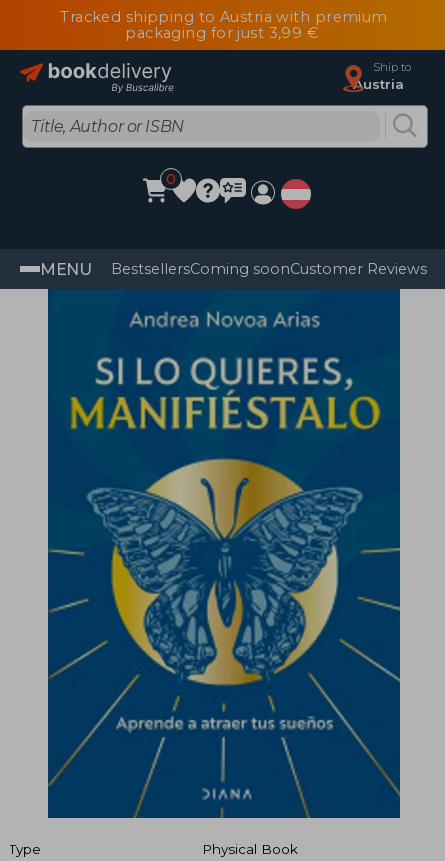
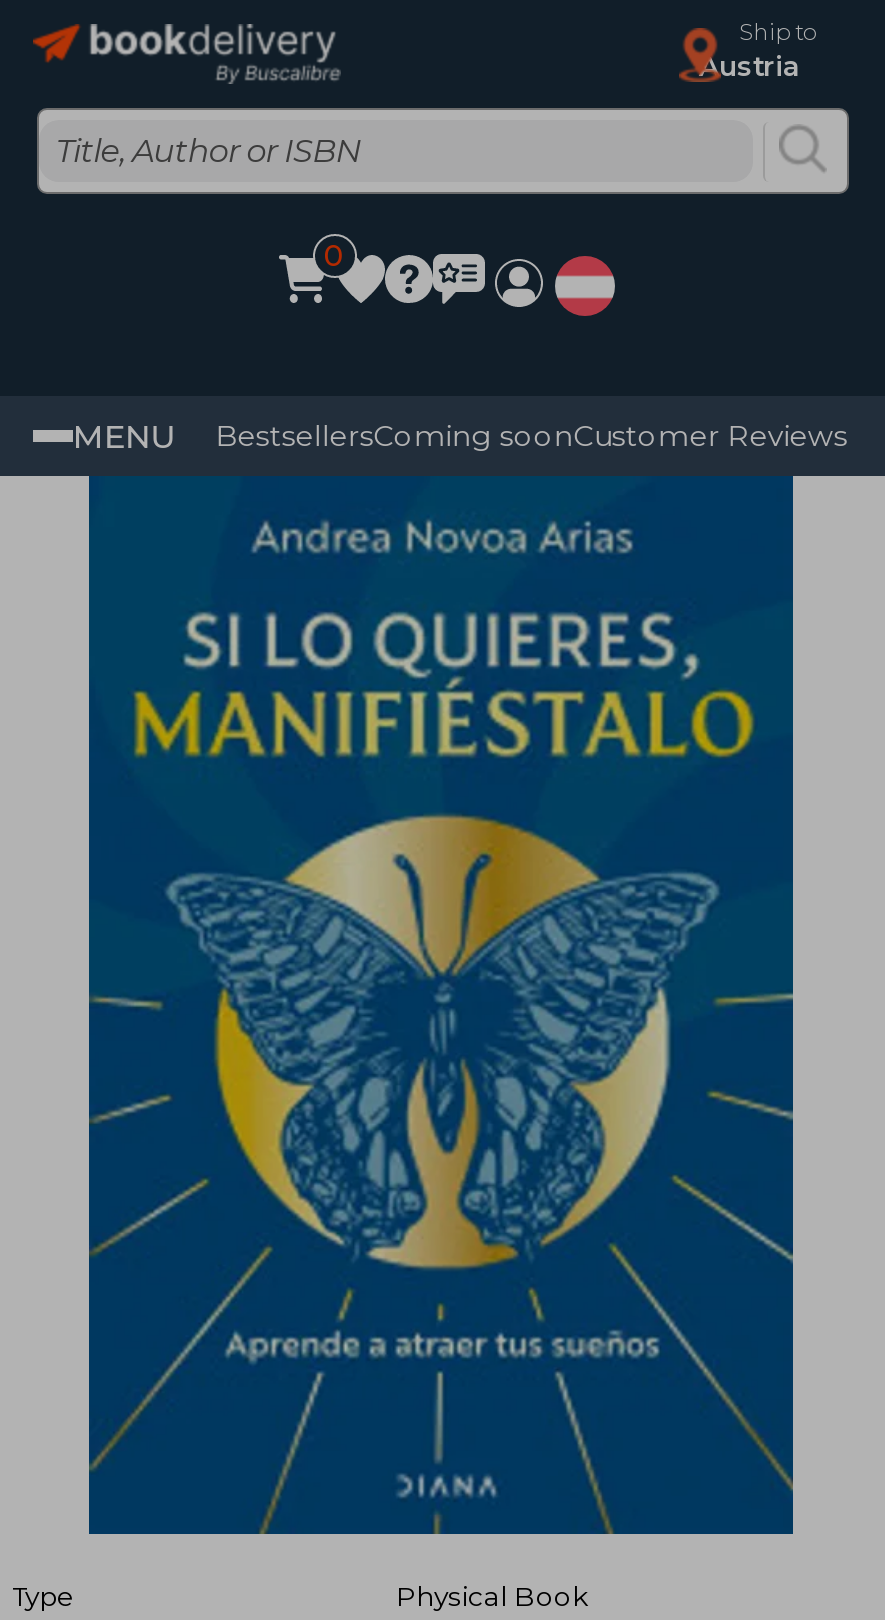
- Tracked shipping to Austria with premium
- packaging for just 3,99 €
